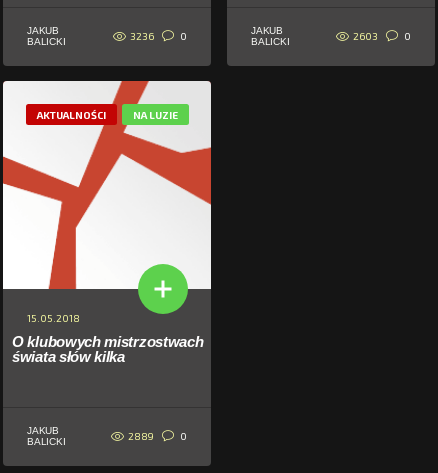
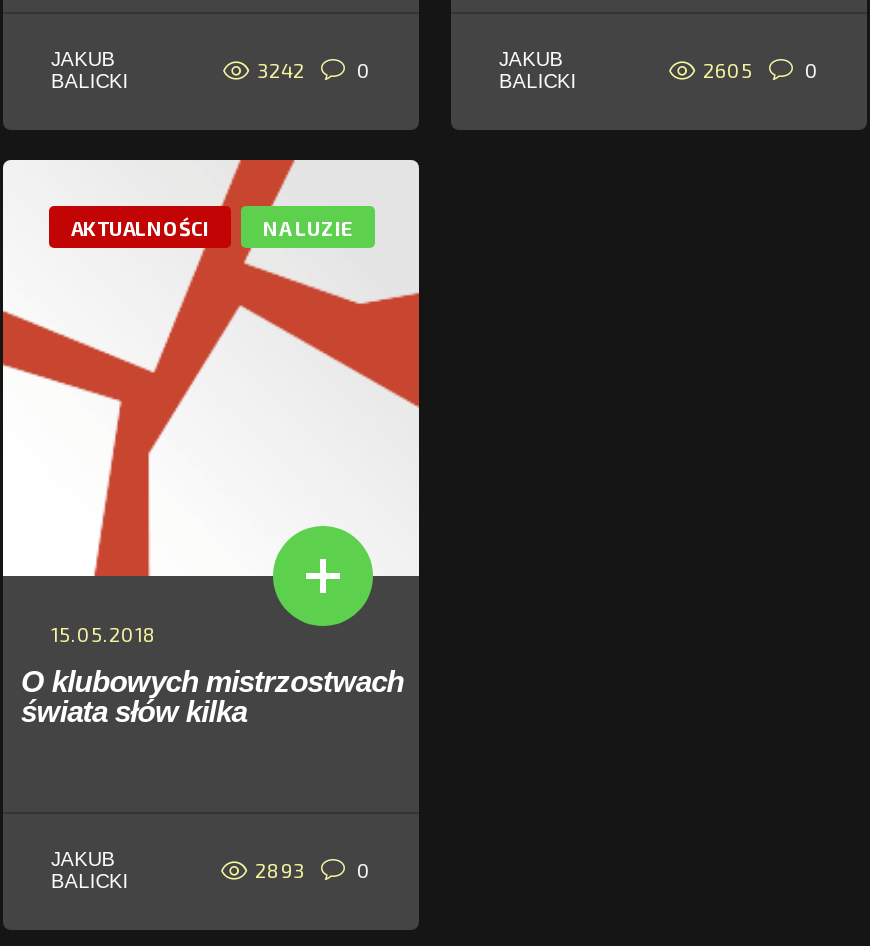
- 3236 0
+ 3242 0

- 2603 0
+ 2605 0

- 2889 0
+ 2893 0
